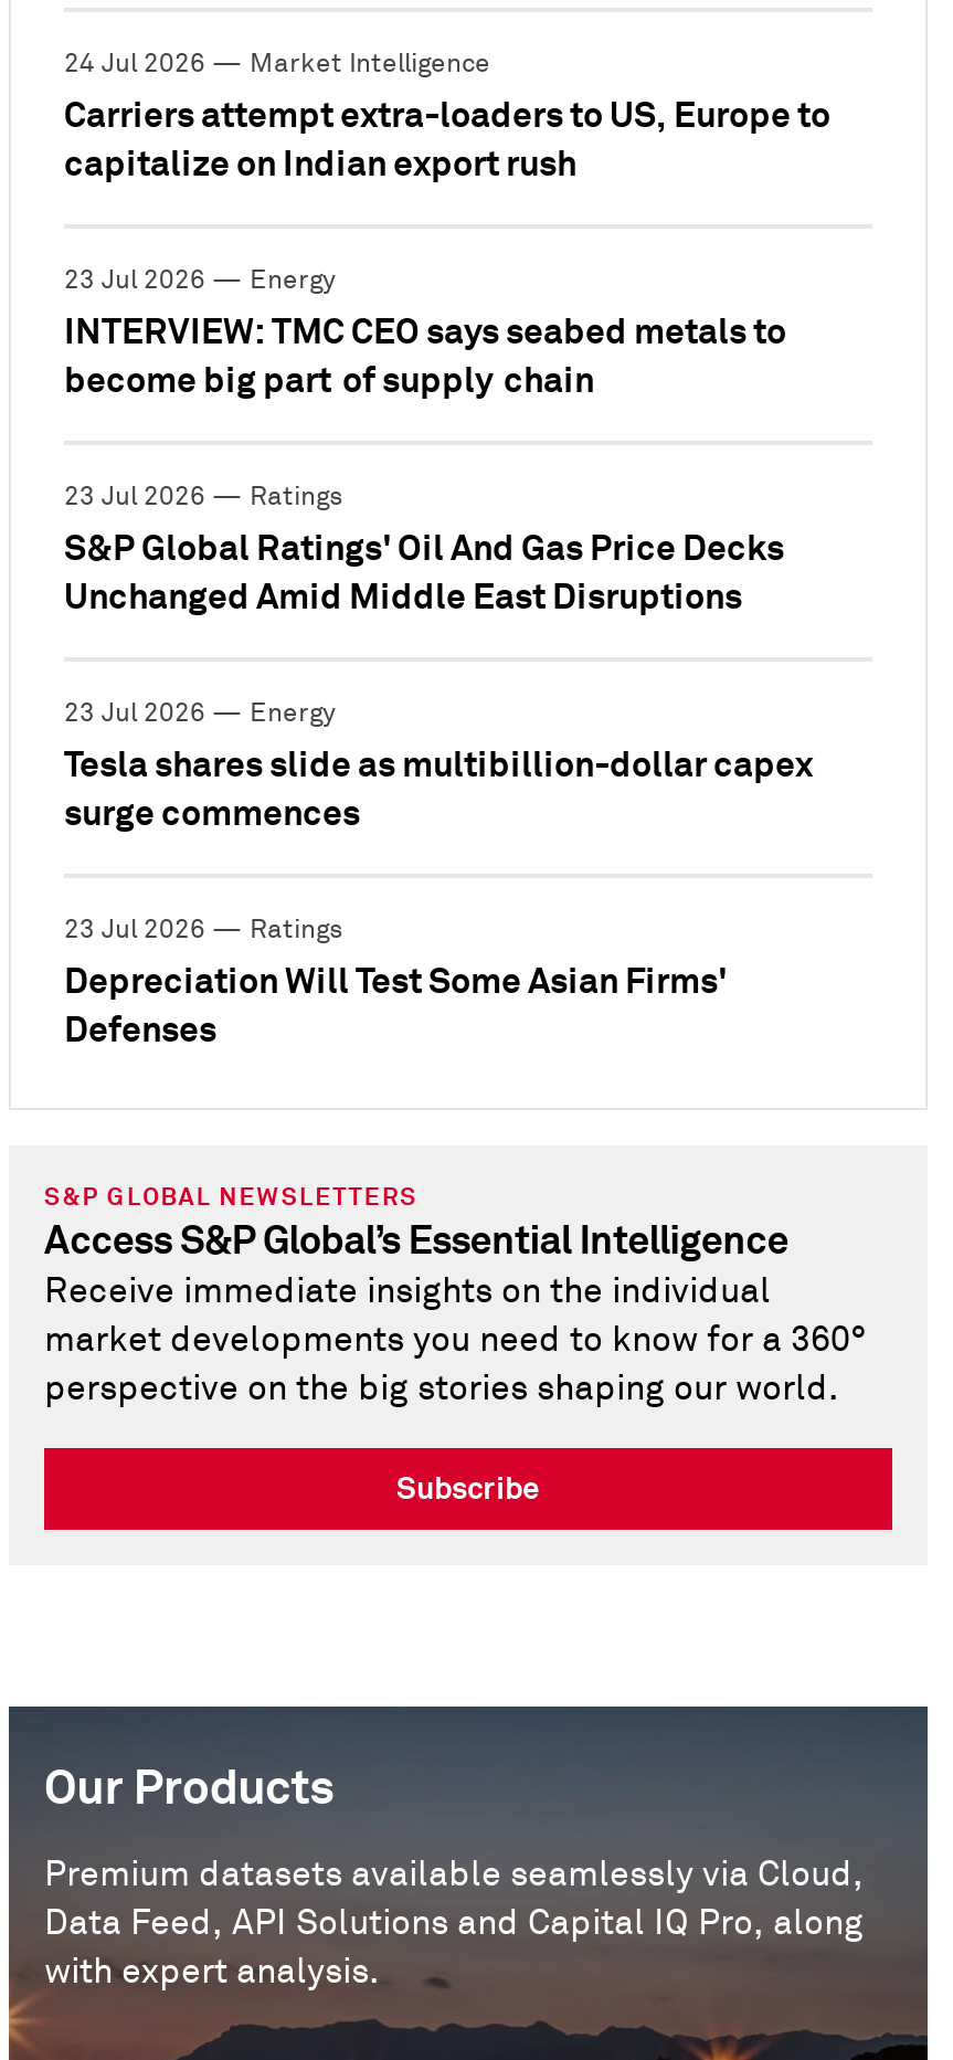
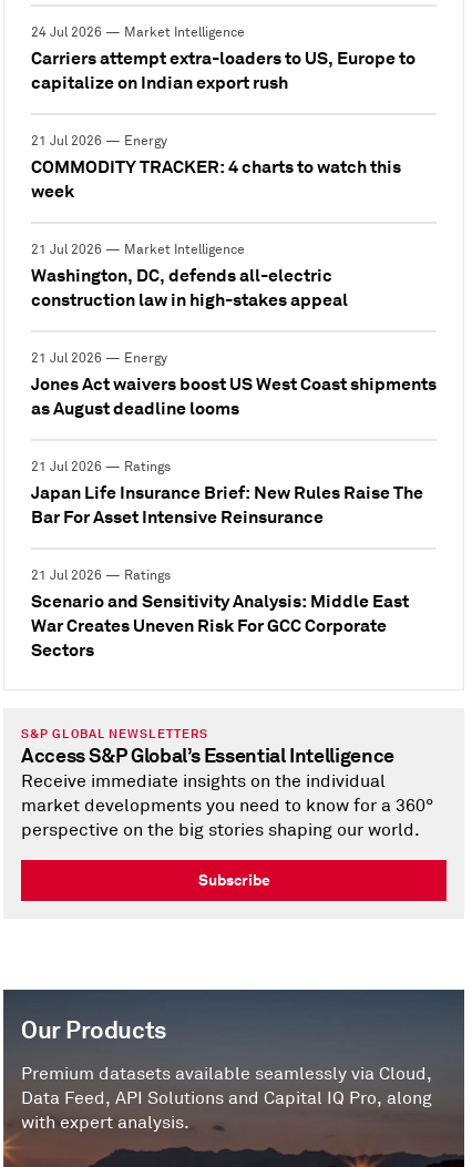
- 23 Jul 2026 — Energy
- INTERVIEW: TMC CEO says seabed metals to
- become big part of supply chain
- 23 Jul 2026 — Ratings
- S&P Global Ratings' Oil And Gas Price Decks
- Unchanged Amid Middle East Disruptions
- 23 Jul 2026 — Energy
- Tesla shares slide as multibillion-dollar capex
- surge commences
- 23 Jul 2026 — Ratings
- Depreciation Will Test Some Asian Firms'
- Defenses
+ 21 Jul 2026 — Energy
+ COMMODITY TRACKER: 4 charts to watch this
+ week
+ 21 Jul 2026 — Market Intelligence
+ Washington, DC, defends all-electric
+ construction law in high-stakes appeal
+ 21 Jul 2026 — Energy
+ Jones Act waivers boost US West Coast shipments
+ as August deadline looms
+ 21 Jul 2026 — Ratings
+ Japan Life Insurance Brief: New Rules Raise The
+ Bar For Asset Intensive Reinsurance
+ 21 Jul 2026 — Ratings
+ Scenario and Sensitivity Analysis: Middle East
+ War Creates Uneven Risk For GCC Corporate
+ Sectors
